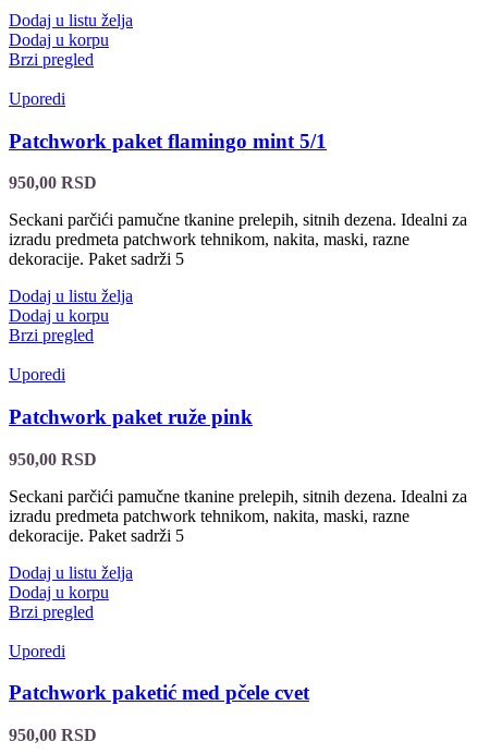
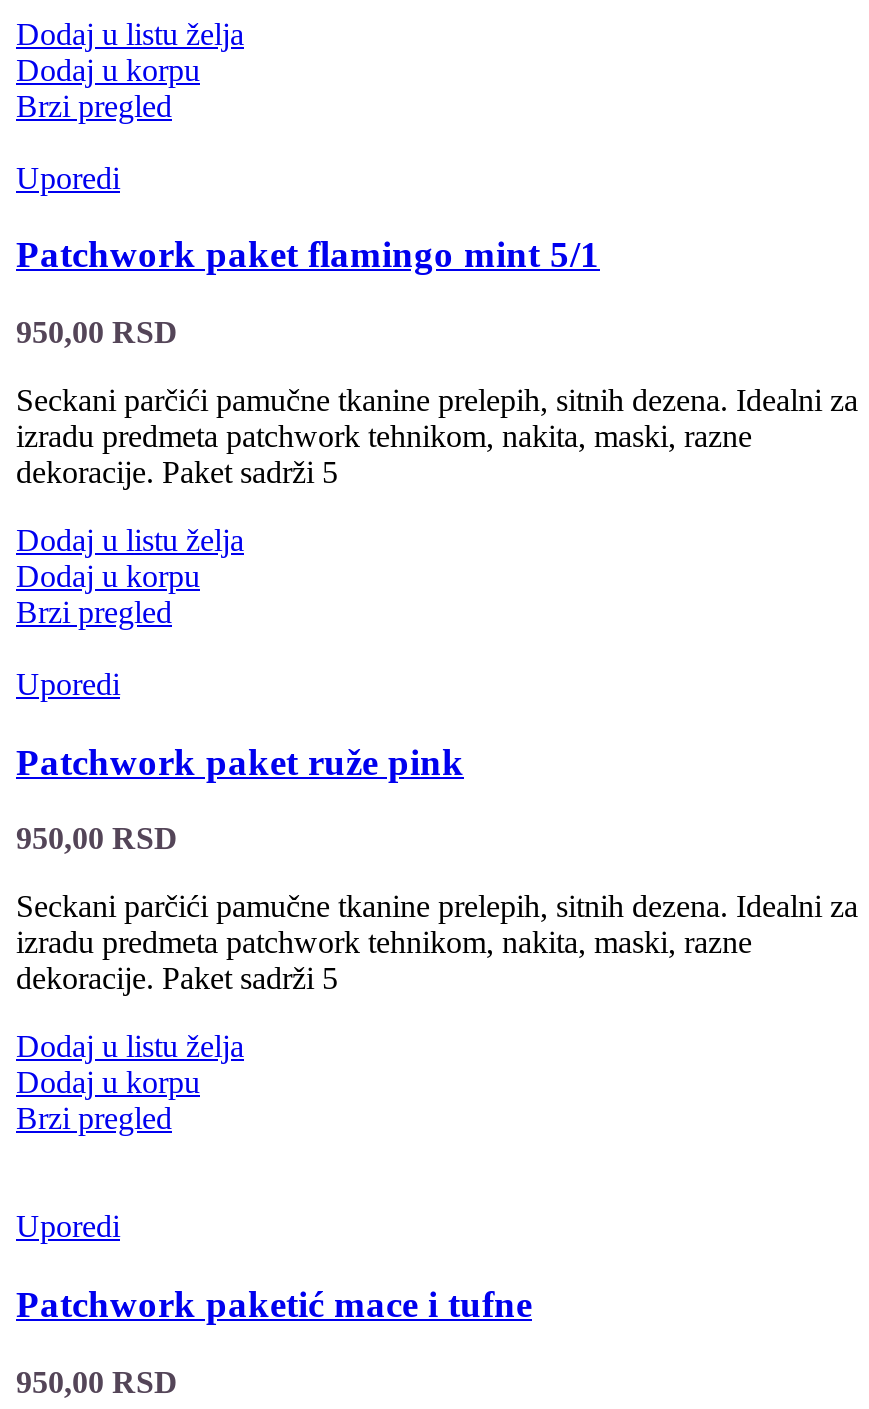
- Patchwork paketić med pčele cvet
+ Patchwork paketić mace i tufne
